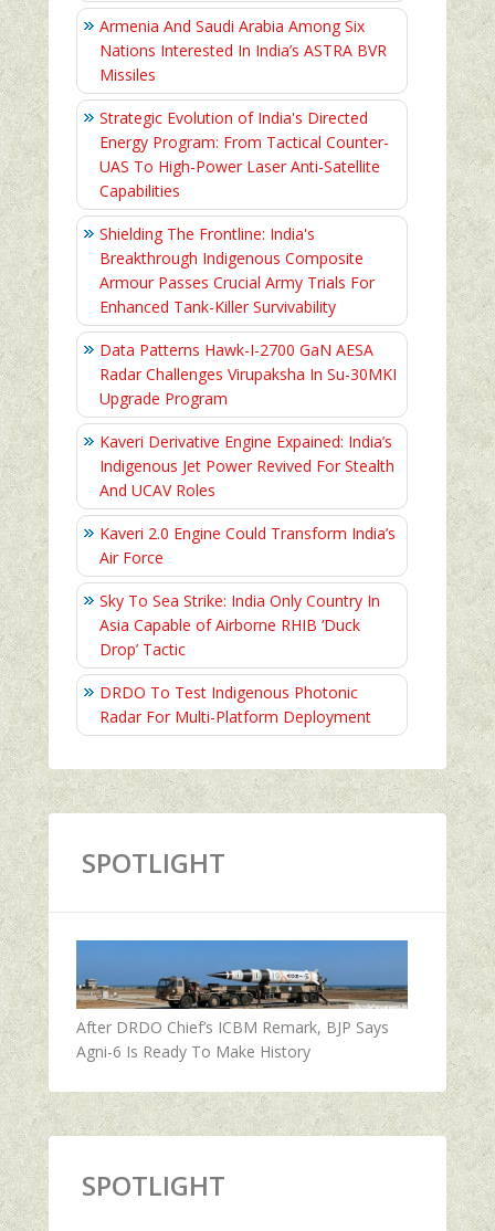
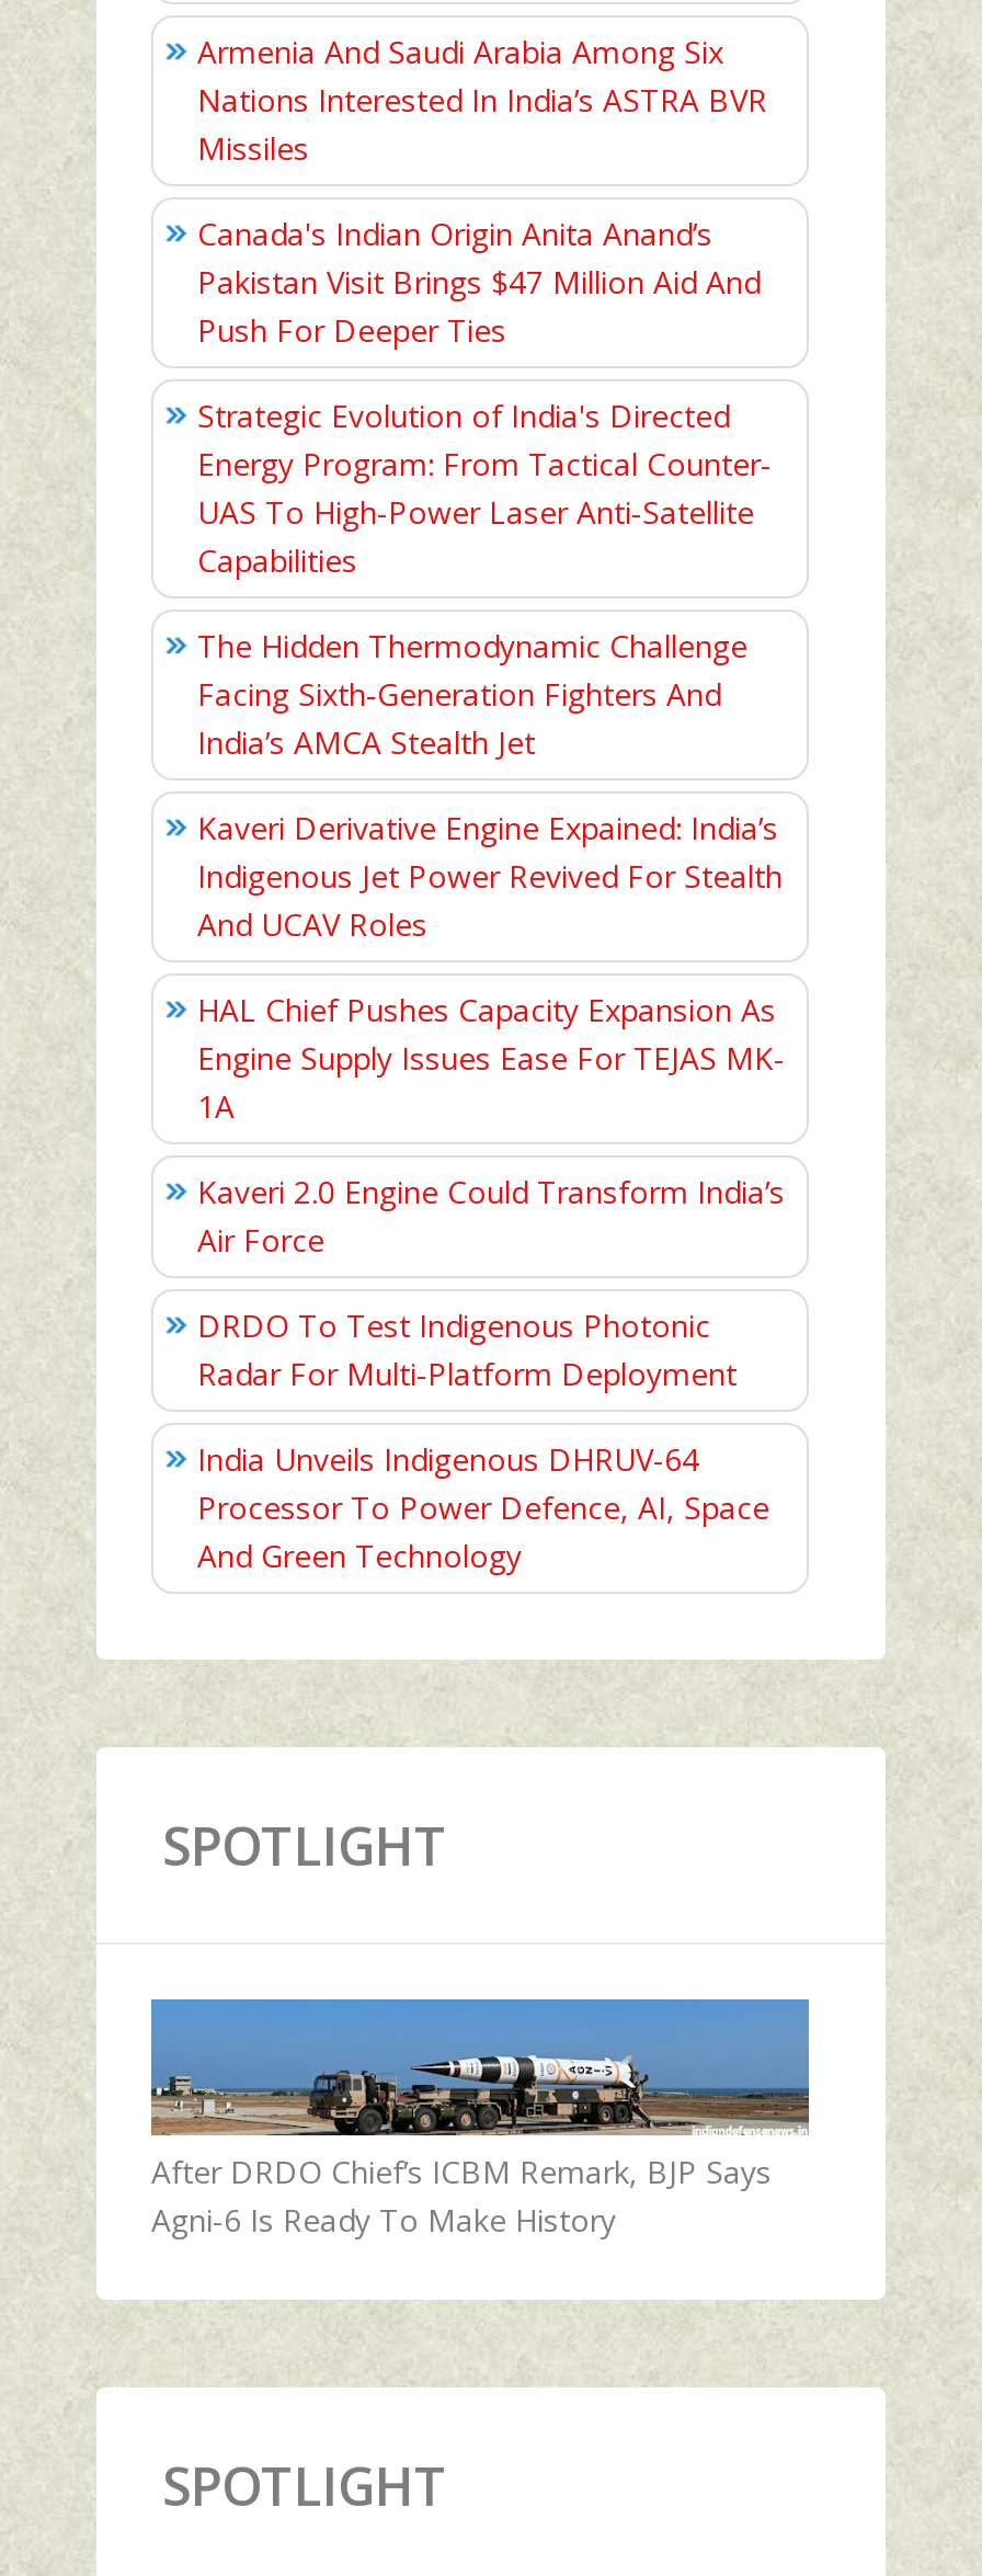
+ Canada's Indian Origin Anita Anand’s
+ Pakistan Visit Brings $47 Million Aid And
+ Push For Deeper Ties

moved down: Strategic Evolution of India's Directed | Energy Program: From Tactical Counter- | UAS To High-Power Laser Anti-Satellite | Capabilities

- Shielding The Frontline: India's
- Breakthrough Indigenous Composite
- Armour Passes Crucial Army Trials For
- Enhanced Tank-Killer Survivability
- Data Patterns Hawk-I-2700 GaN AESA
- Radar Challenges Virupaksha In Su-30MKI
- Upgrade Program
+ The Hidden Thermodynamic Challenge
+ Facing Sixth‑Generation Fighters And
+ India’s AMCA Stealth Jet

moved up: Kaveri Derivative Engine Expained: India’s | Indigenous Jet Power Revived For Stealth | And UCAV Roles

+ HAL Chief Pushes Capacity Expansion As
+ Engine Supply Issues Ease For TEJAS MK-
+ 1A

- Sky To Sea Strike: India Only Country In
- Asia Capable of Airborne RHIB ‘Duck
- Drop’ Tactic

moved up: DRDO To Test Indigenous Photonic | Radar For Multi-Platform Deployment

+ India Unveils Indigenous DHRUV-64
+ Processor To Power Defence, AI, Space
+ And Green Technology
